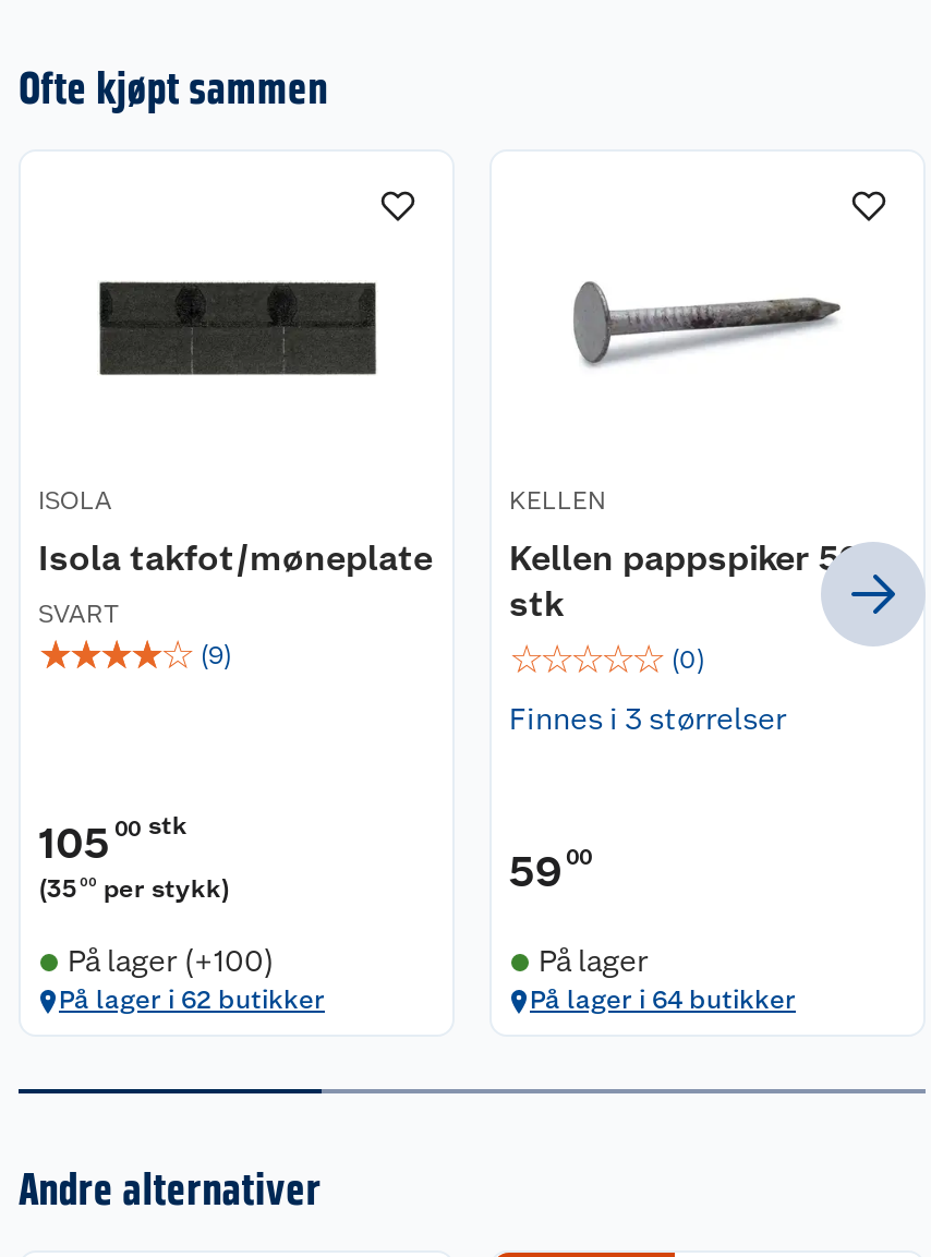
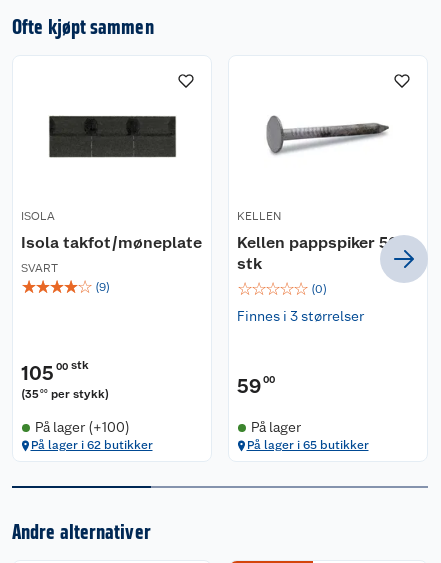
- På lager i 64 butikker
+ På lager i 65 butikker
